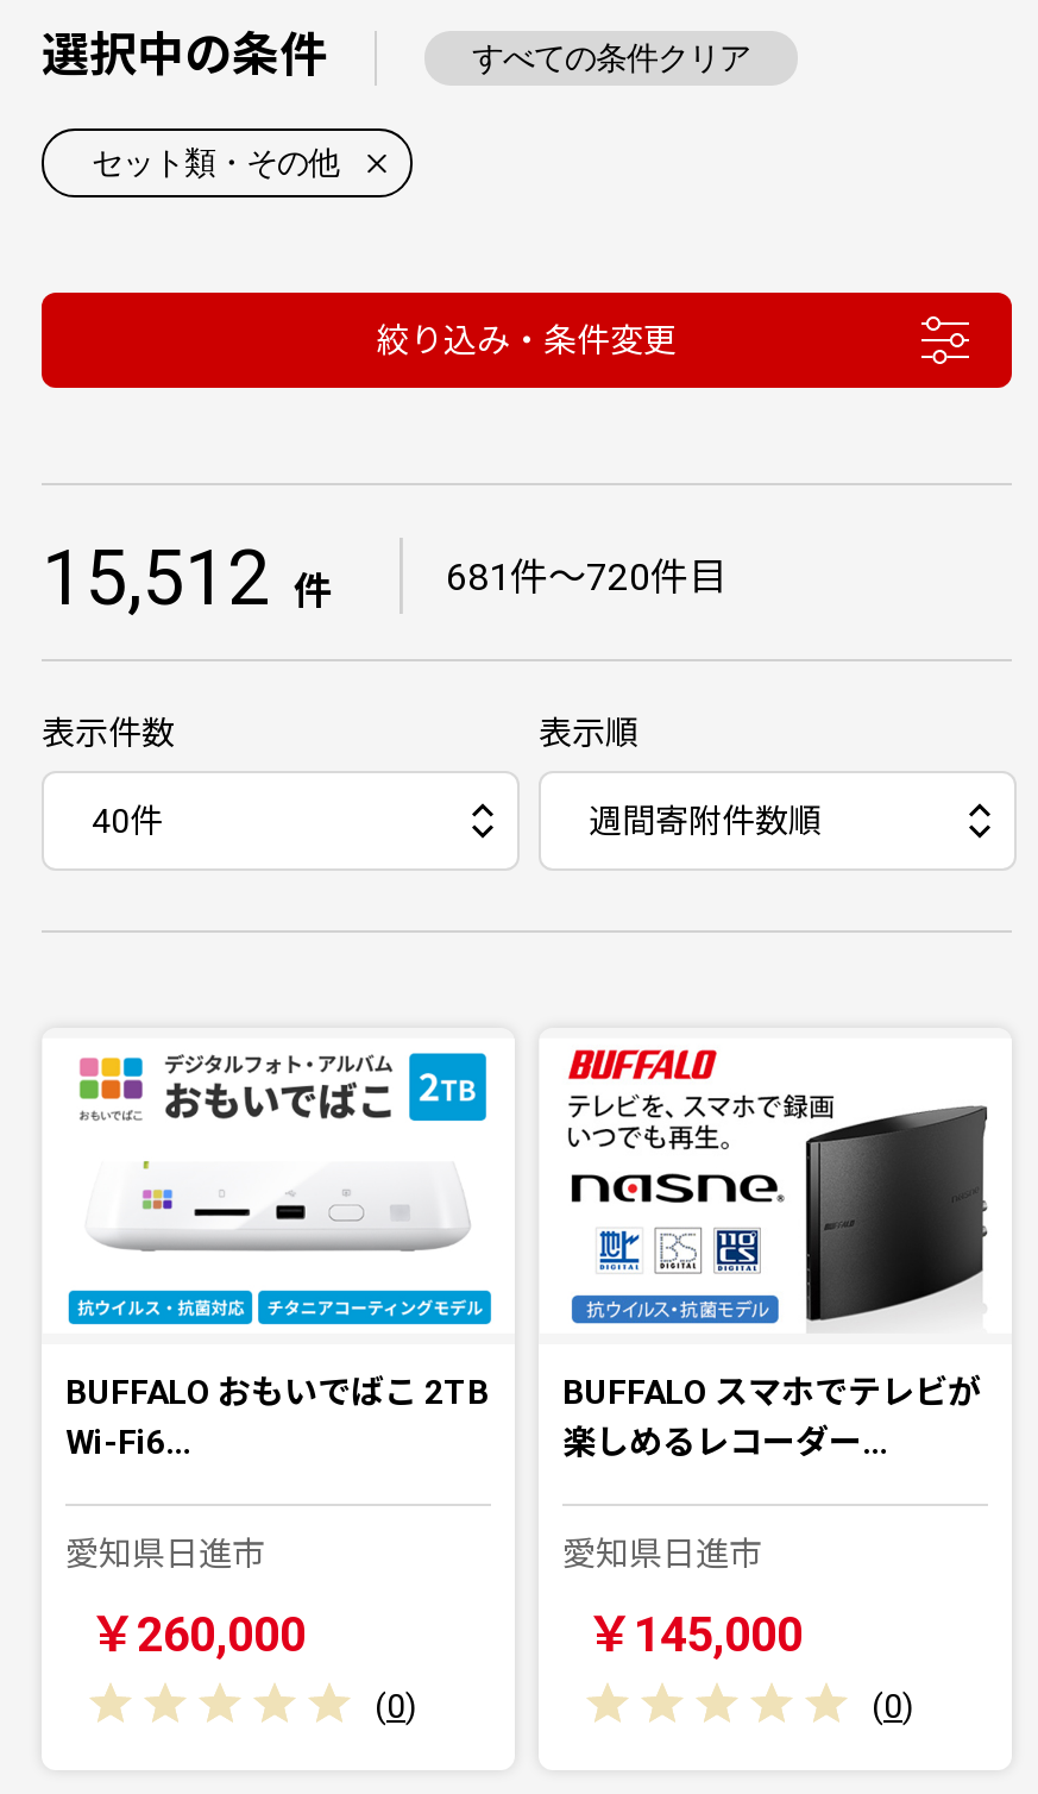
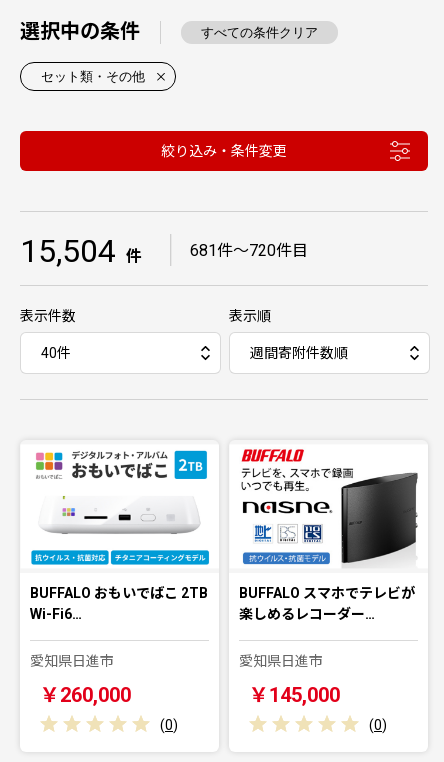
- 15,512 件 ｜ 681件〜720件目
+ 15,504 件 ｜ 681件〜720件目
